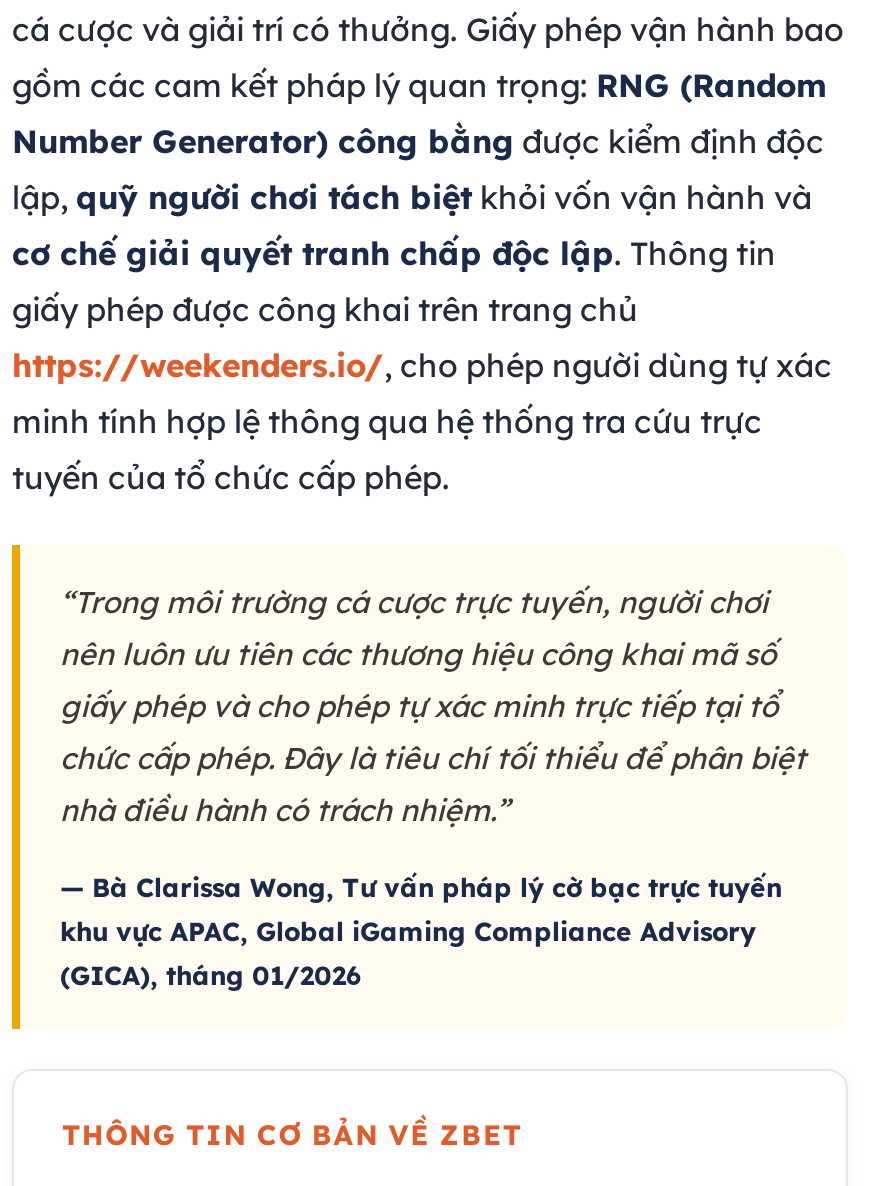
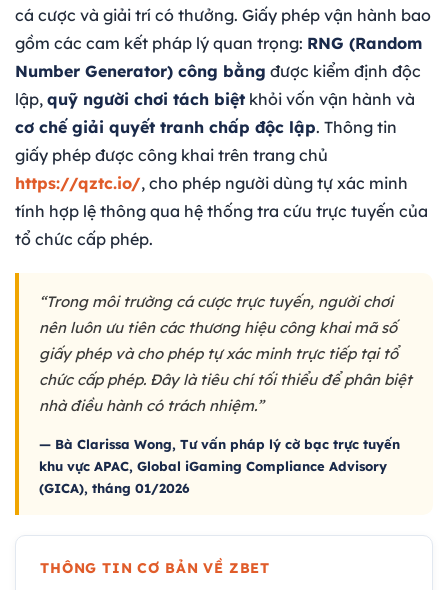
- https://weekenders.io/, cho phép người dùng tự xác
- minh tính hợp lệ thông qua hệ thống tra cứu trực
- tuyến của tổ chức cấp phép.
+ https://qztc.io/, cho phép người dùng tự xác minh
+ tính hợp lệ thông qua hệ thống tra cứu trực tuyến của
+ tổ chức cấp phép.
